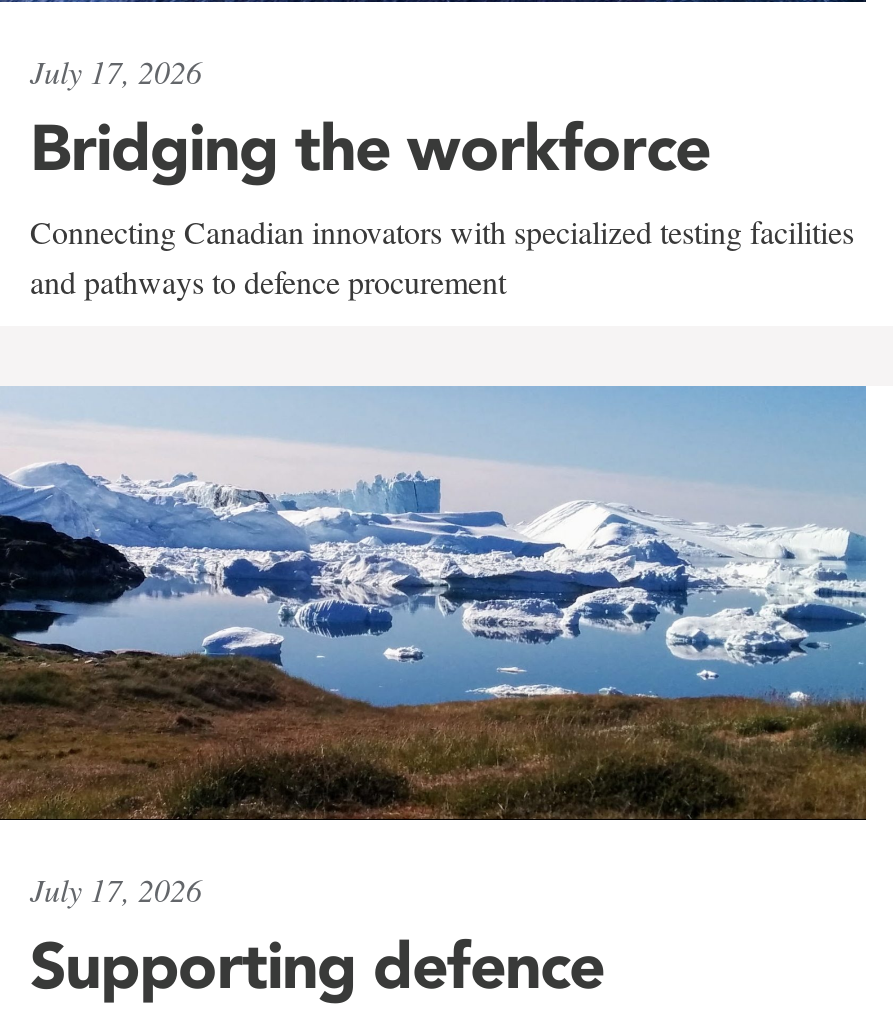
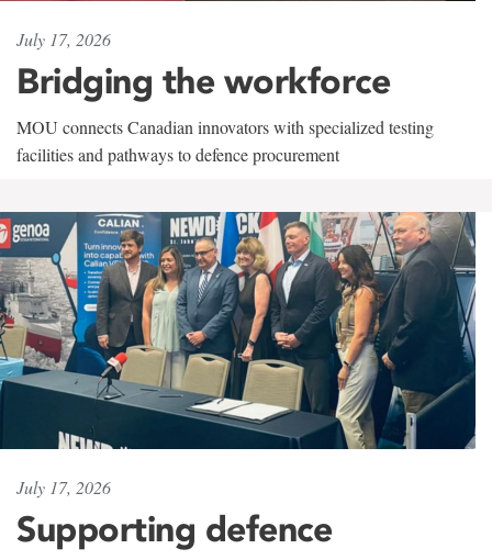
- Connecting Canadian innovators with specialized testing facilities
- and pathways to defence procurement
+ MOU connects Canadian innovators with specialized testing
+ facilities and pathways to defence procurement

- [image]
+ [image]
